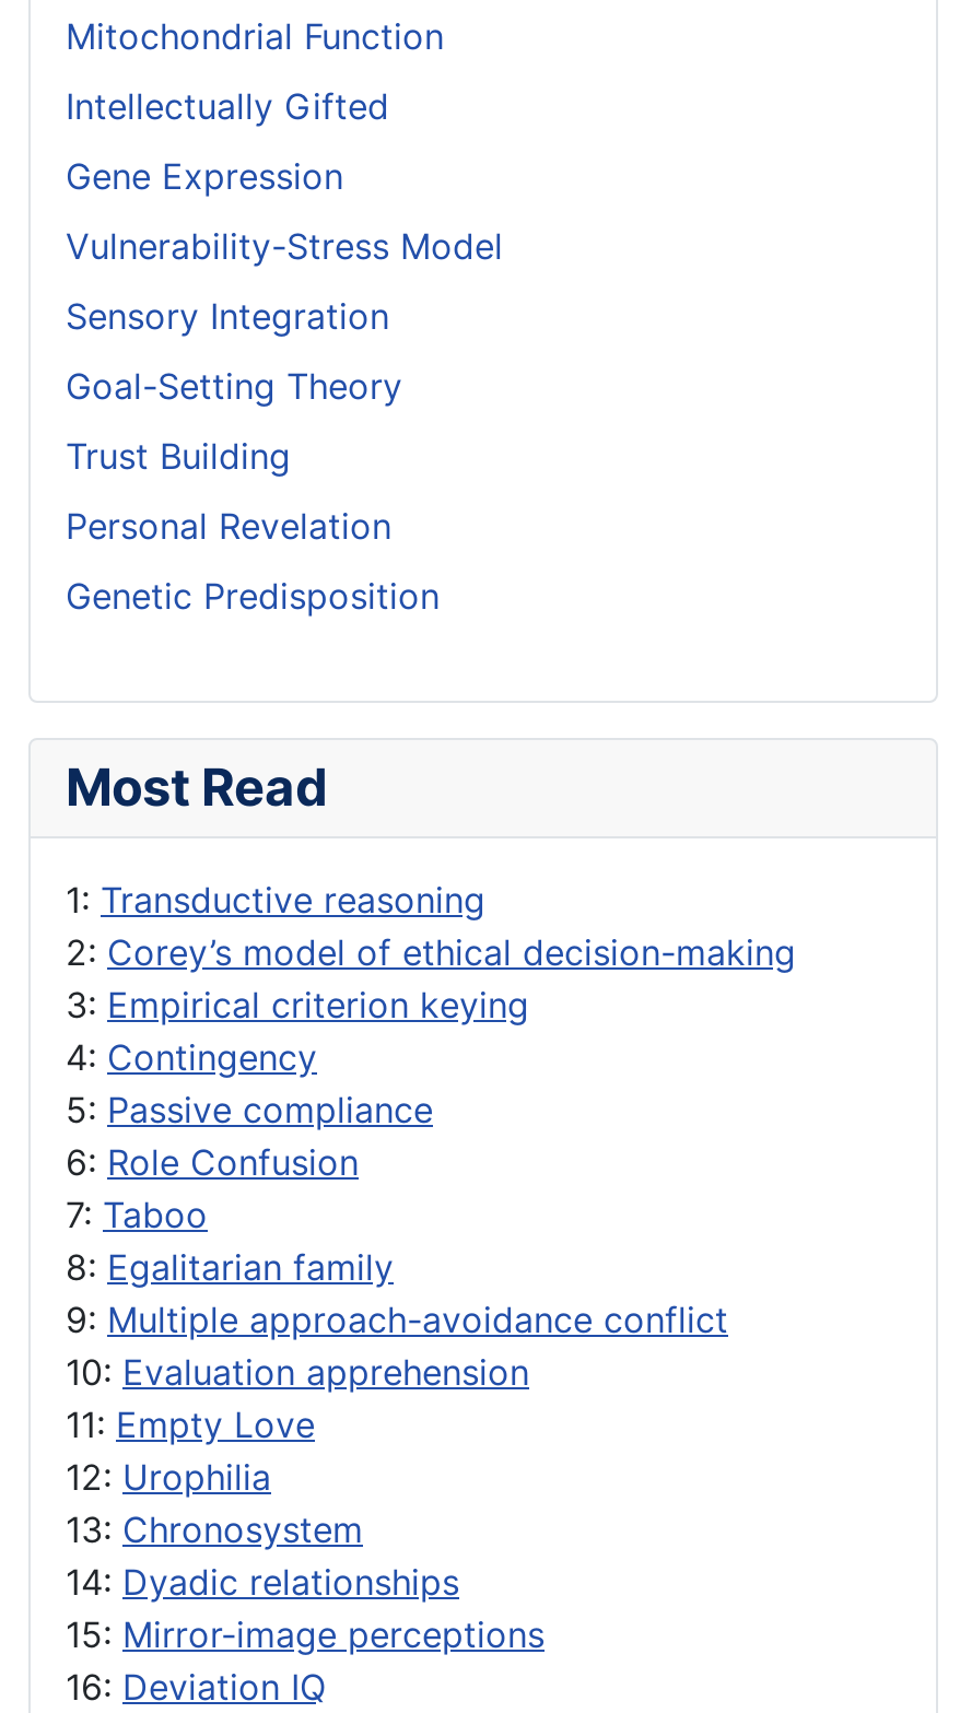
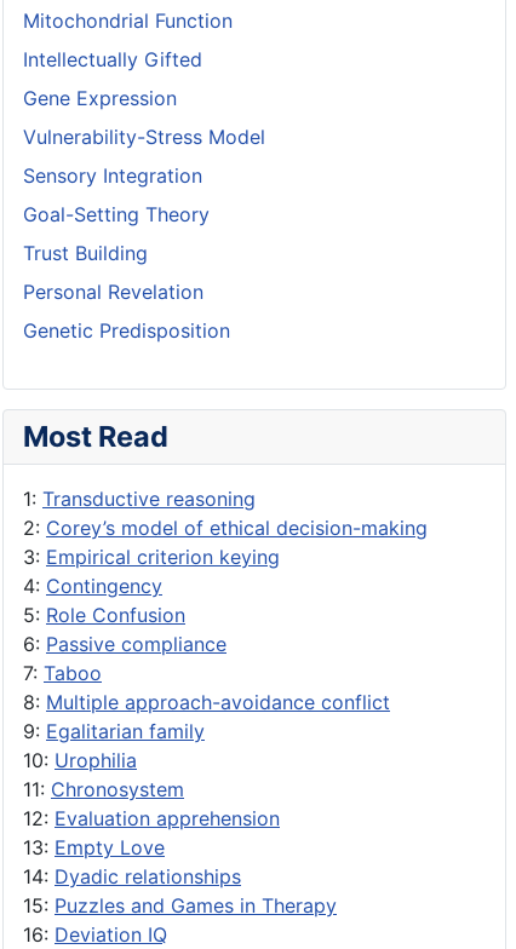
- 5: Passive compliance
- 6: Role Confusion
+ 5: Role Confusion
+ 6: Passive compliance

- 8: Egalitarian family
- 9: Multiple approach-avoidance conflict
- 10: Evaluation apprehension
- 11: Empty Love
- 12: Urophilia
- 13: Chronosystem
+ 8: Multiple approach-avoidance conflict
+ 9: Egalitarian family
+ 10: Urophilia
+ 11: Chronosystem
+ 12: Evaluation apprehension
+ 13: Empty Love

- 15: Mirror-image perceptions
+ 15: Puzzles and Games in Therapy
